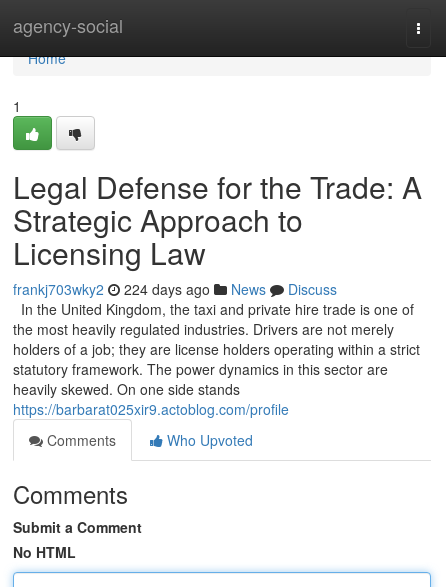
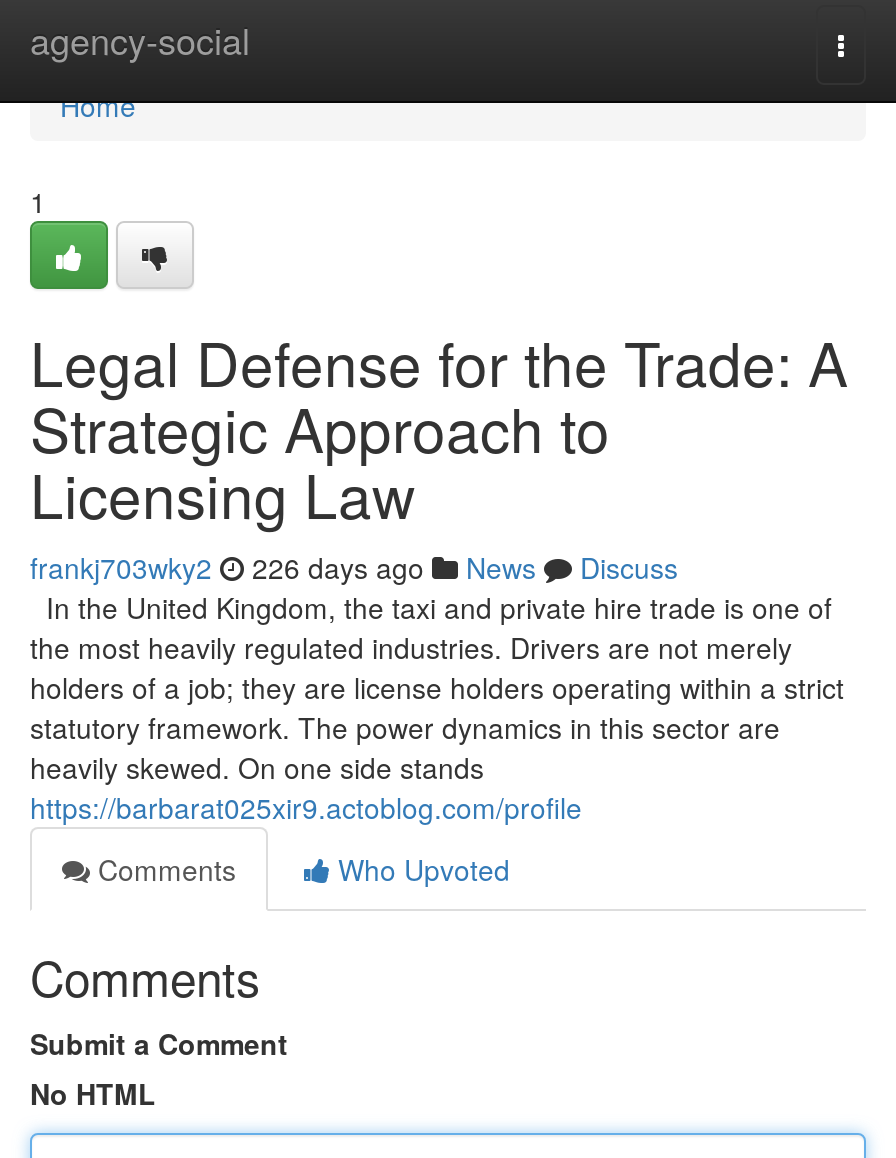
- frankj703wky2 224 days ago News Discuss
+ frankj703wky2 226 days ago News Discuss
